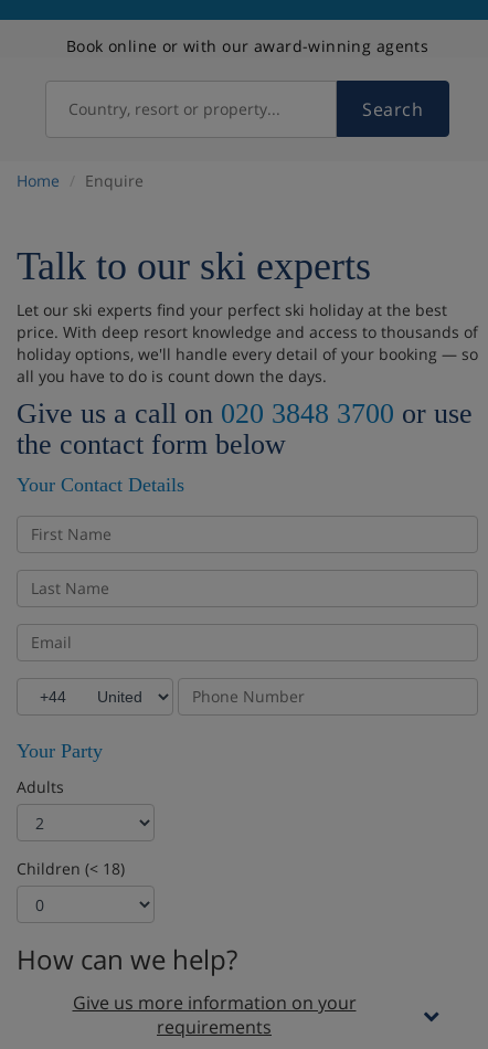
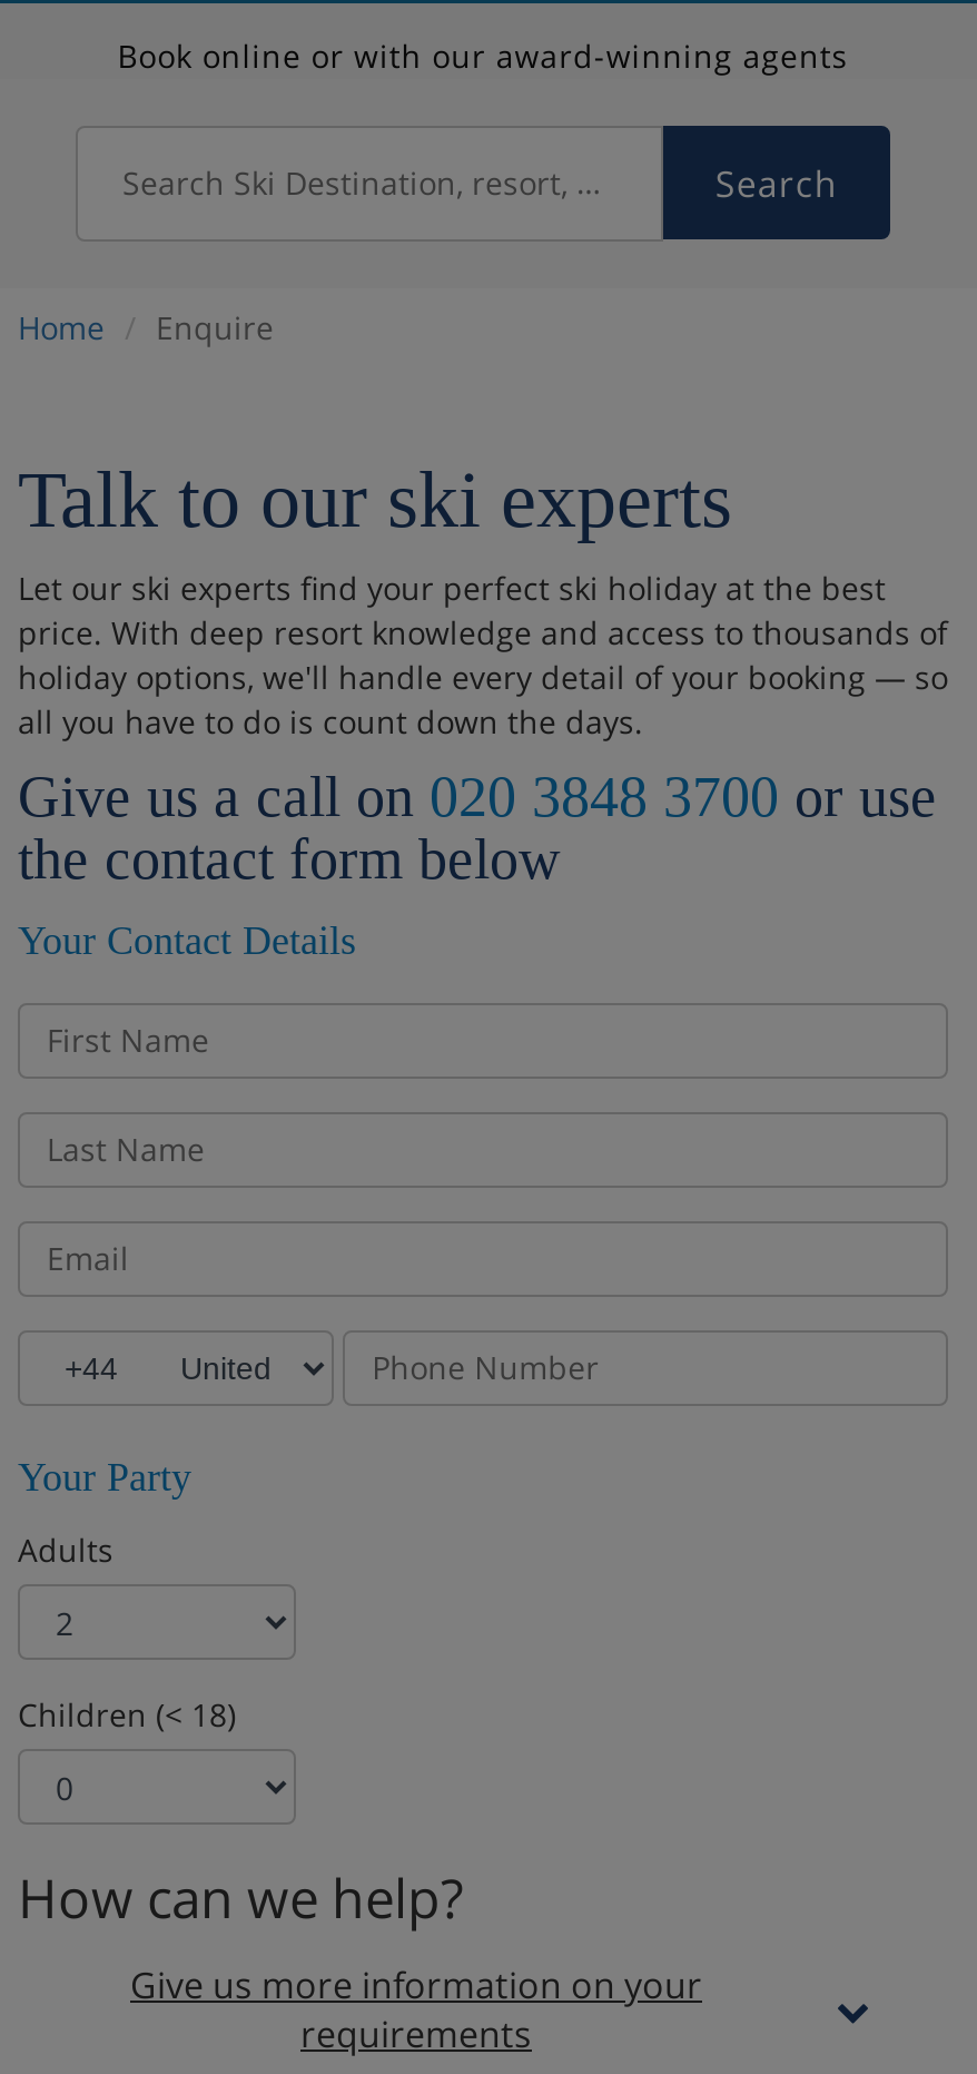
- Country, resort or property...
- Search
+ Search Ski Destination, resort, country Search
